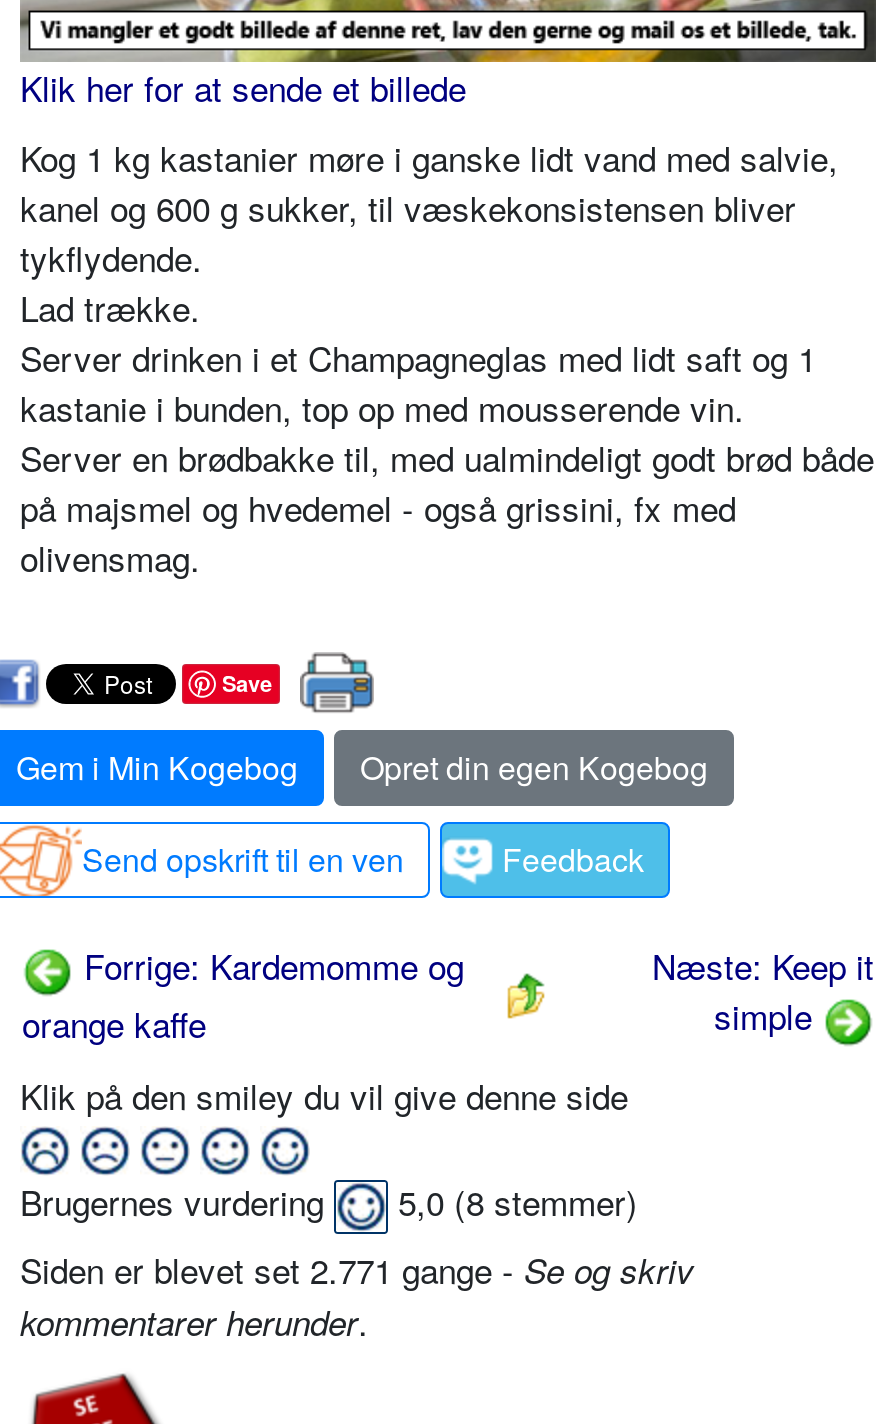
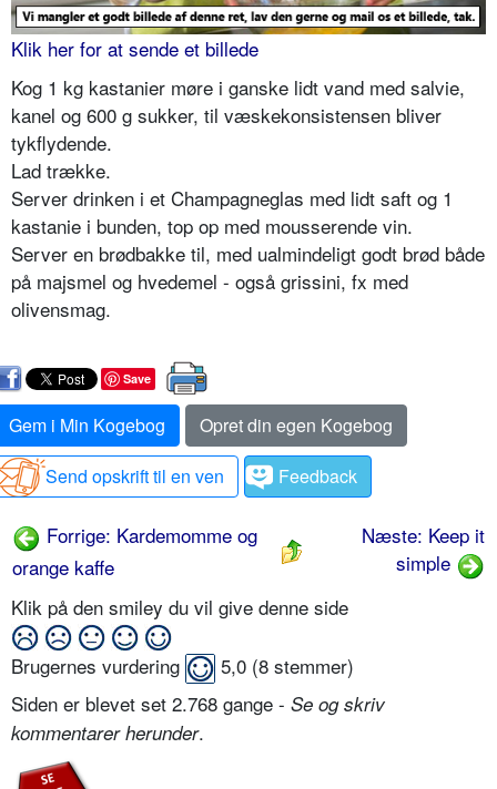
- Siden er blevet set 2.771 gange - Se og skriv
+ Siden er blevet set 2.768 gange - Se og skriv
